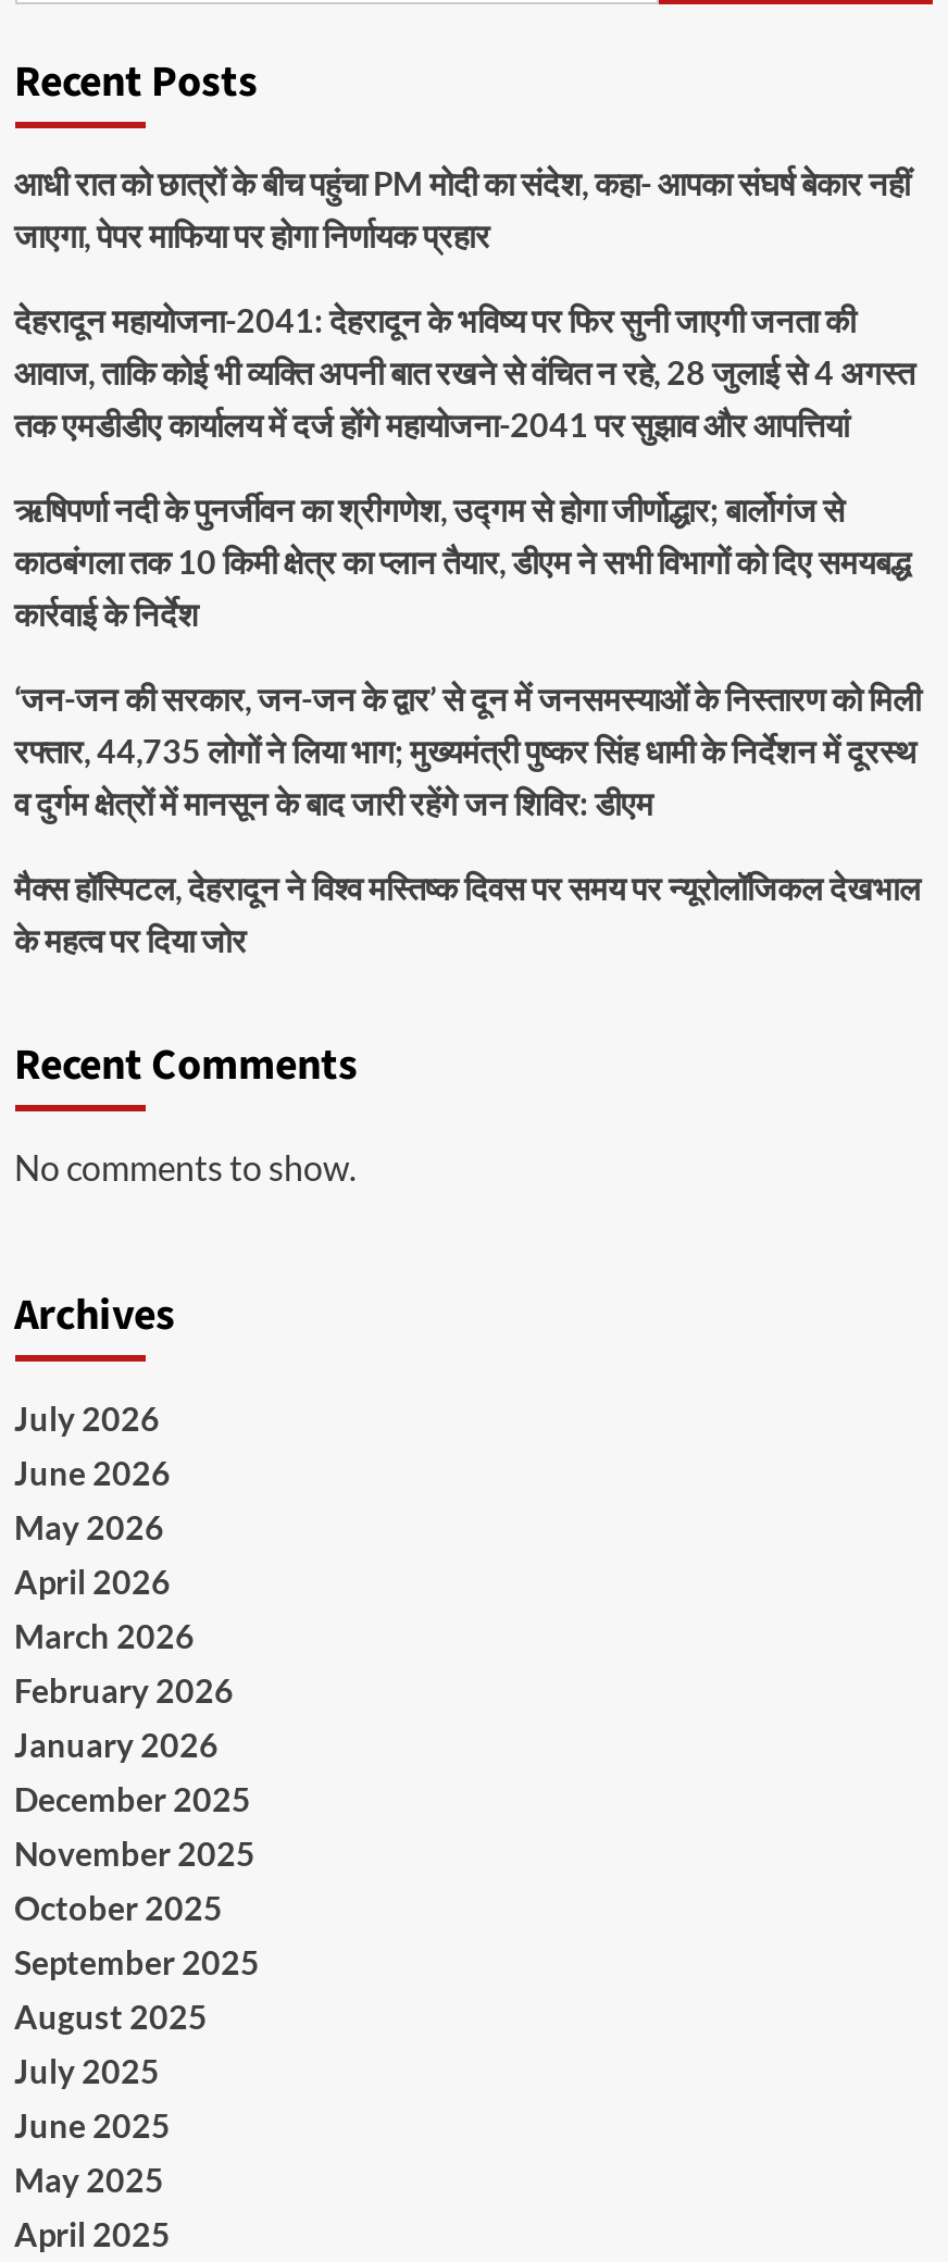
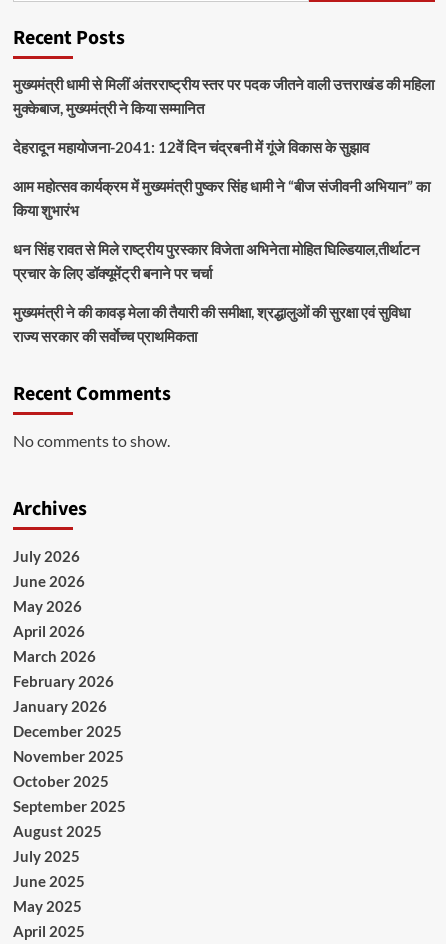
- आधी रात को छात्रों के बीच पहुंचा PM मोदी का संदेश, कहा- आपका संघर्ष बेकार नहीं
- जाएगा, पेपर माफिया पर होगा निर्णायक प्रहार
+ मुख्यमंत्री धामी से मिलीं अंतरराष्ट्रीय स्तर पर पदक जीतने वाली उत्तराखंड की महिला
+ मुक्केबाज, मुख्यमंत्री ने किया सम्मानित

- देहरादून महायोजना-2041: देहरादून के भविष्य पर फिर सुनी जाएगी जनता की
- आवाज, ताकि कोई भी व्यक्ति अपनी बात रखने से वंचित न रहे, 28 जुलाई से 4 अगस्त
- तक एमडीडीए कार्यालय में दर्ज होंगे महायोजना-2041 पर सुझाव और आपत्तियां
+ देहरादून महायोजना-2041: 12वें दिन चंद्रबनी में गूंजे विकास के सुझाव

- ऋषिपर्णा नदी के पुनर्जीवन का श्रीगणेश, उद्गम से होगा जीर्णोद्धार; बार्लोगंज से
- काठबंगला तक 10 किमी क्षेत्र का प्लान तैयार, डीएम ने सभी विभागों को दिए समयबद्ध
- कार्रवाई के निर्देश
+ आम महोत्सव कार्यक्रम में मुख्यमंत्री पुष्कर सिंह धामी ने “बीज संजीवनी अभियान” का
+ किया शुभारंभ

- ‘जन-जन की सरकार, जन-जन के द्वार’ से दून में जनसमस्याओं के निस्तारण को मिली
- रफ्तार, 44,735 लोगों ने लिया भाग; मुख्यमंत्री पुष्कर सिंह धामी के निर्देशन में दूरस्थ
- व दुर्गम क्षेत्रों में मानसून के बाद जारी रहेंगे जन शिविर: डीएम
+ धन सिंह रावत से मिले राष्ट्रीय पुरस्कार विजेता अभिनेता मोहित घिल्डियाल,तीर्थाटन
+ प्रचार के लिए डॉक्यूमेंट्री बनाने पर चर्चा

- मैक्स हॉस्पिटल, देहरादून ने विश्व मस्तिष्क दिवस पर समय पर न्यूरोलॉजिकल देखभाल
- के महत्व पर दिया जोर
+ मुख्यमंत्री ने की कावड़ मेला की तैयारी की समीक्षा, श्रद्धालुओं की सुरक्षा एवं सुविधा
+ राज्य सरकार की सर्वाेच्च प्राथमिकता
